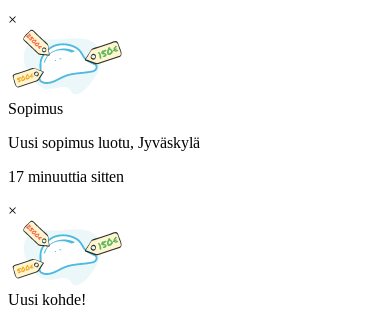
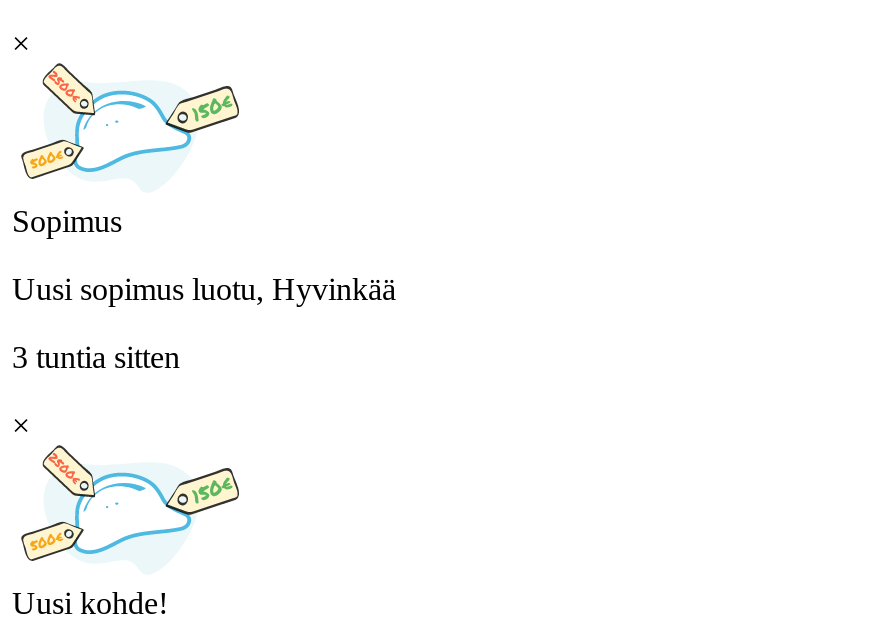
- Uusi sopimus luotu, Jyväskylä
+ Uusi sopimus luotu, Hyvinkää

- 17 minuuttia sitten
+ 3 tuntia sitten
